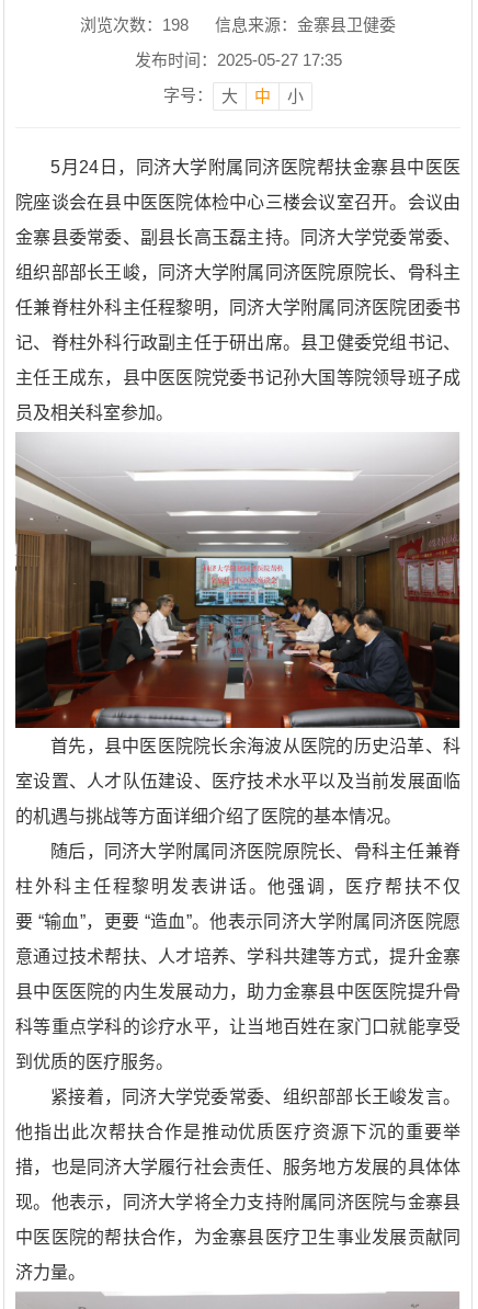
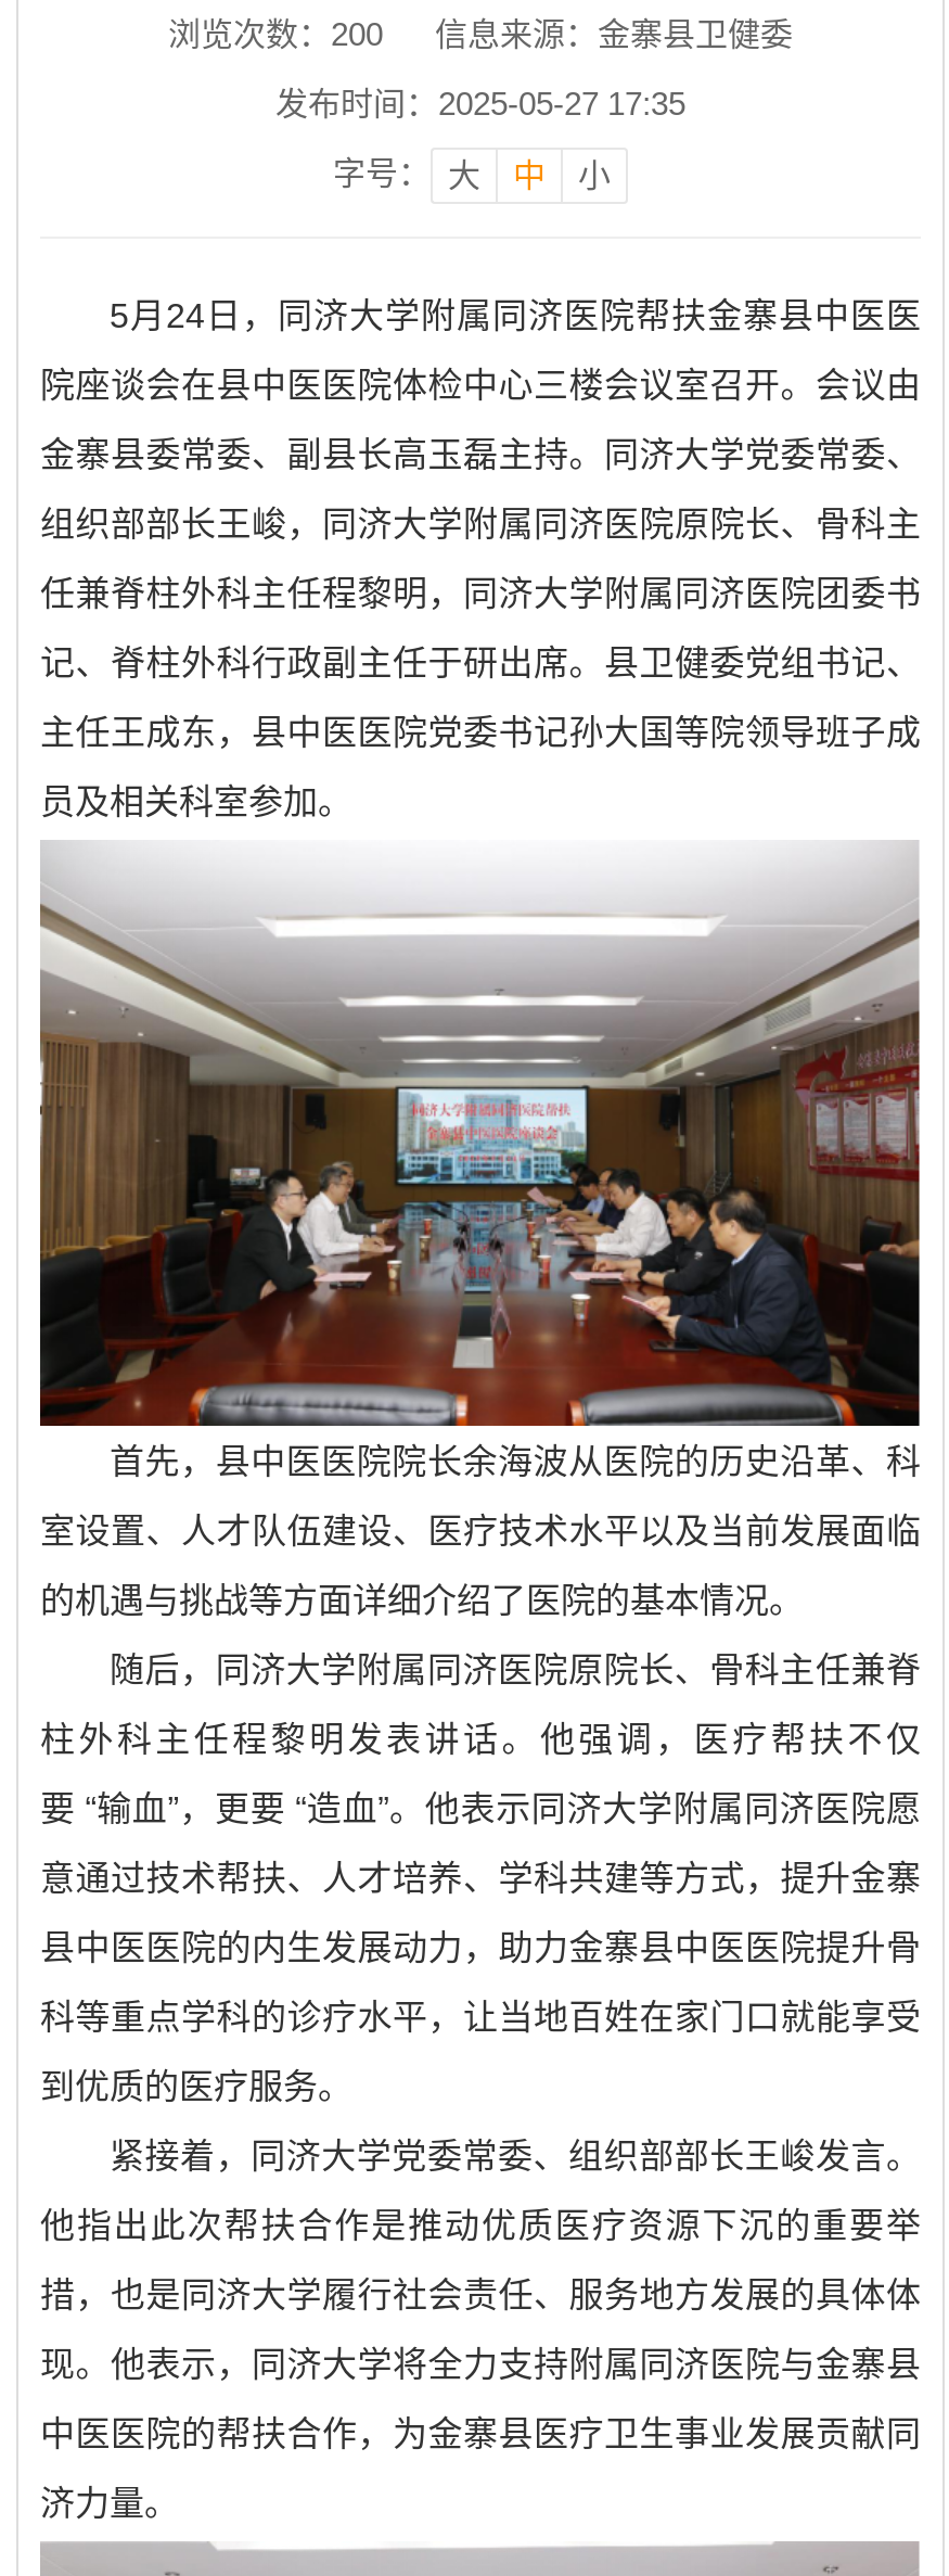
- 浏览次数：198 信息来源：金寨县卫健委
+ 浏览次数：200 信息来源：金寨县卫健委
